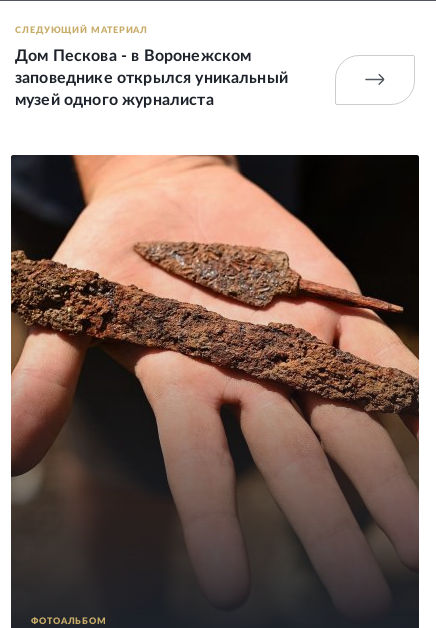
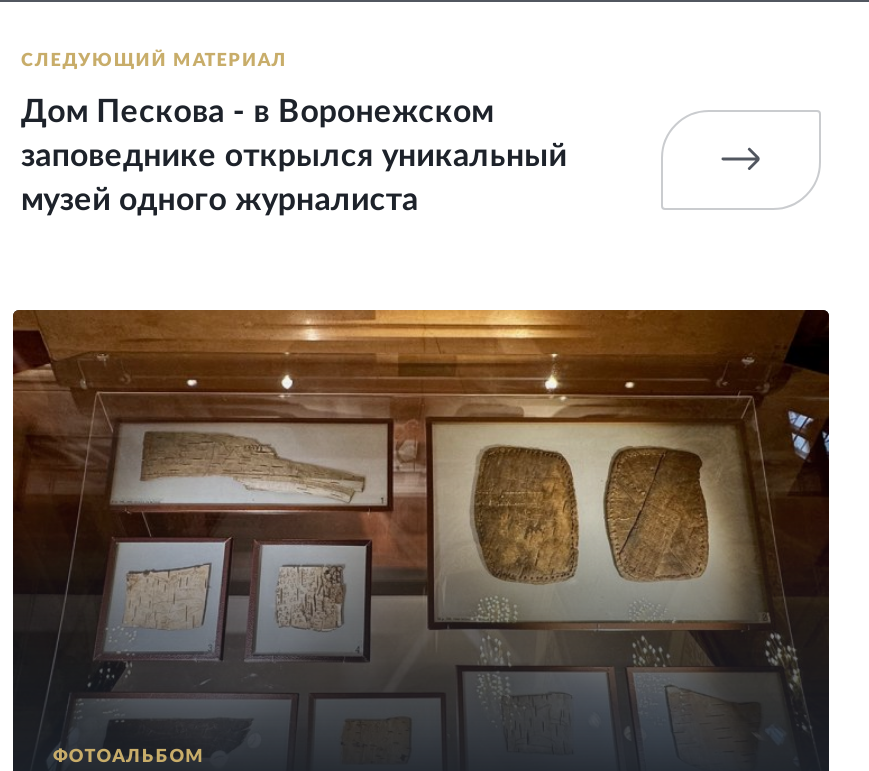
- [image]
+ [image]
